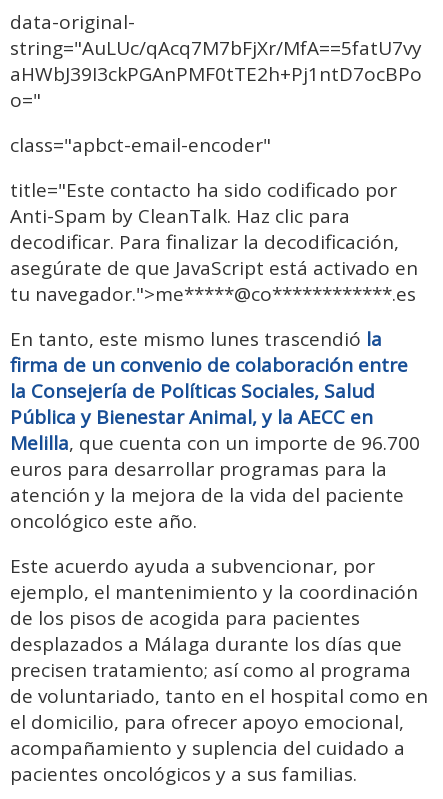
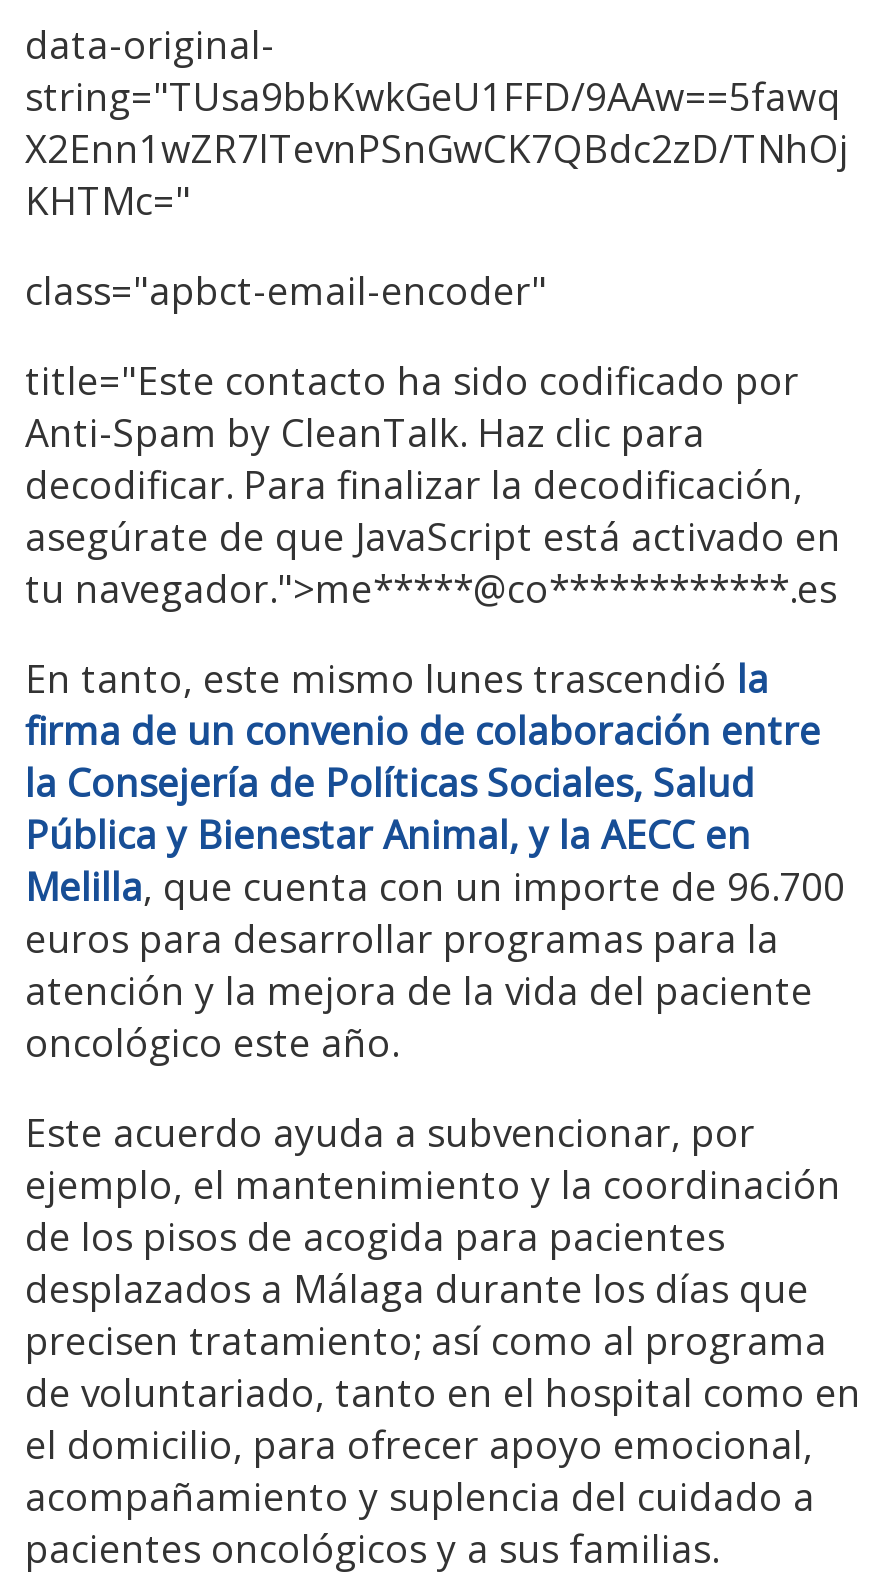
- string="AuLUc/qAcq7M7bFjXr/MfA==5fatU7vy
- aHWbJ39I3ckPGAnPMF0tTE2h+Pj1ntD7ocBPo
- o="
+ string="TUsa9bbKwkGeU1FFD/9AAw==5fawq
+ X2Enn1wZR7lTevnPSnGwCK7QBdc2zD/TNhOj
+ KHTMc="
